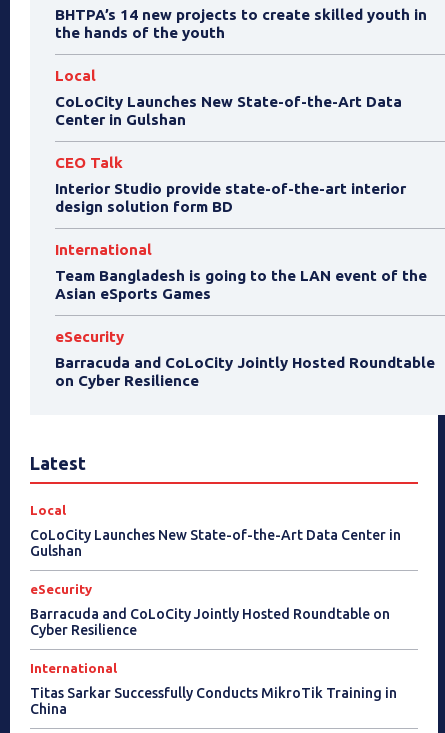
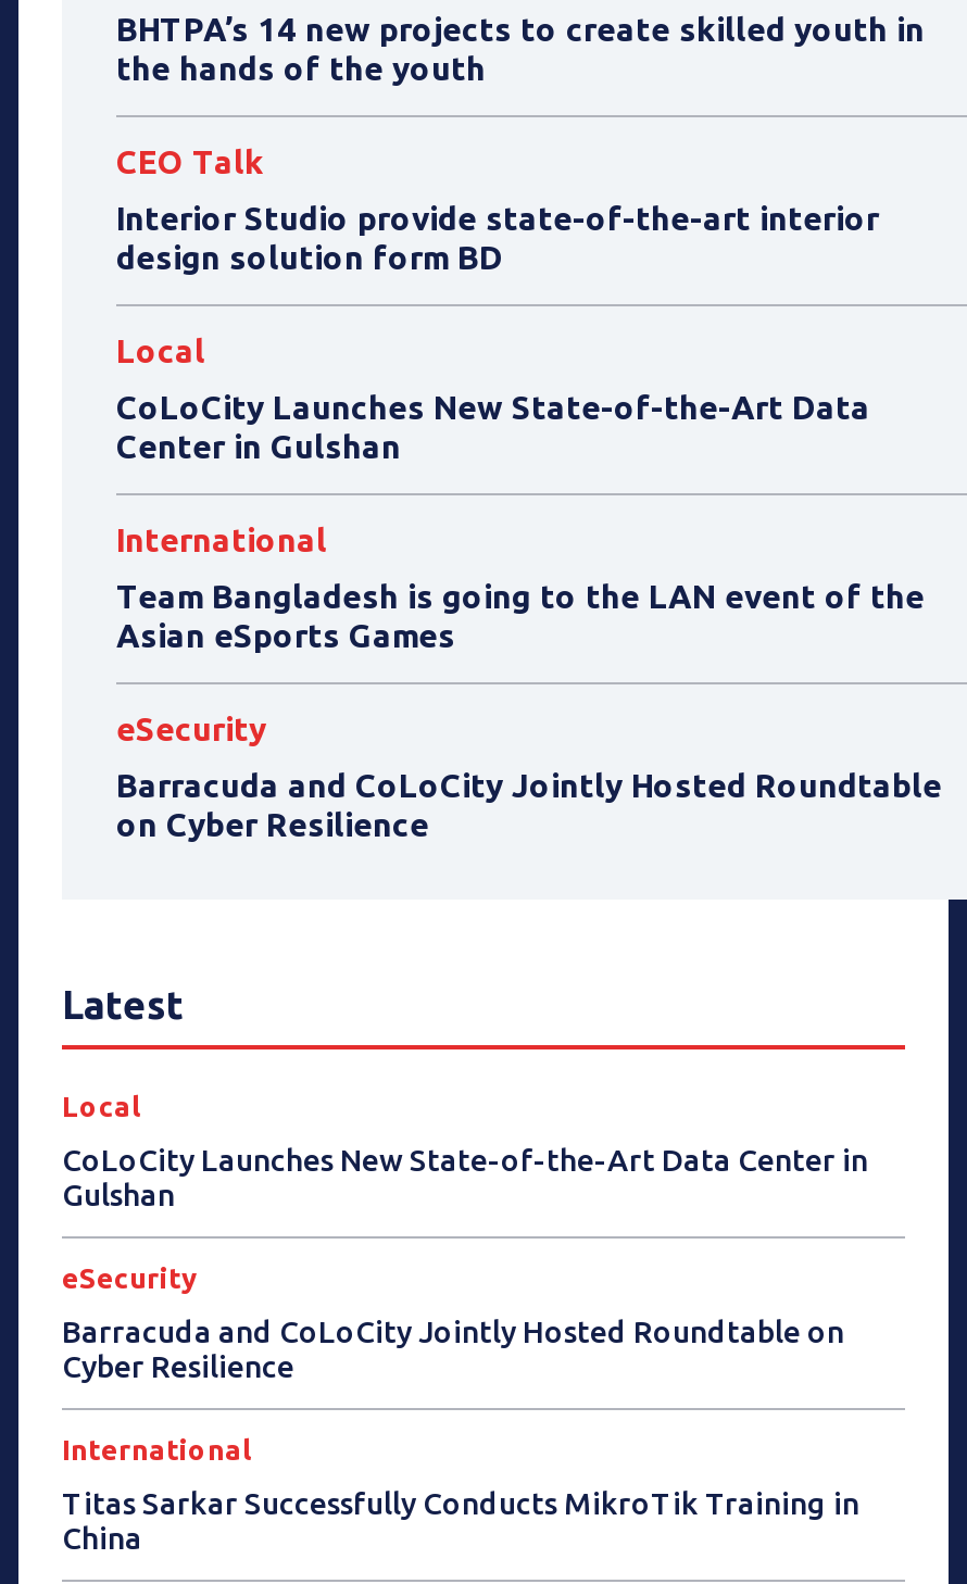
moved down: Local | CoLoCity Launches New State-of-the-Art Data | Center in Gulshan

moved up: CEO Talk | Interior Studio provide state-of-the-art interior | design solution form BD
